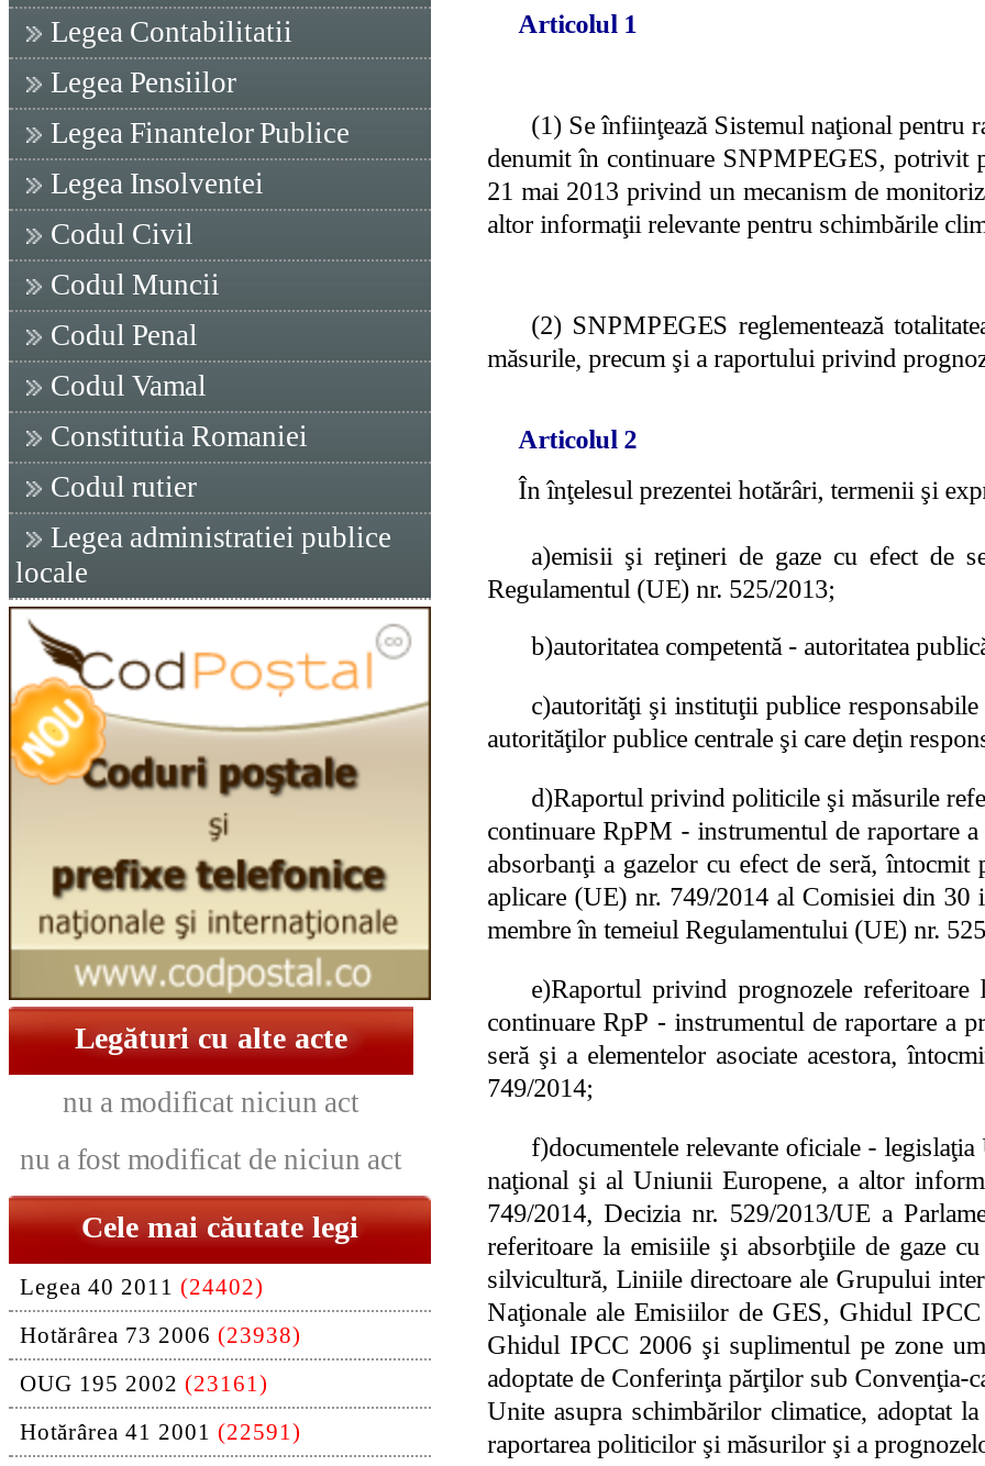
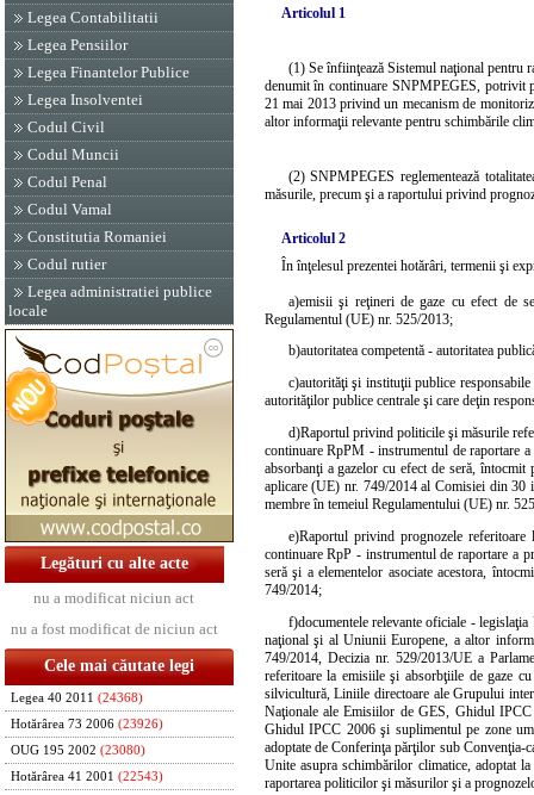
- Legea 40 2011 (24402)
+ Legea 40 2011 (24368)

- Hotărârea 73 2006 (23938)
+ Hotărârea 73 2006 (23926)

- OUG 195 2002 (23161)
+ OUG 195 2002 (23080)

- Hotărârea 41 2001 (22591)
+ Hotărârea 41 2001 (22543)
